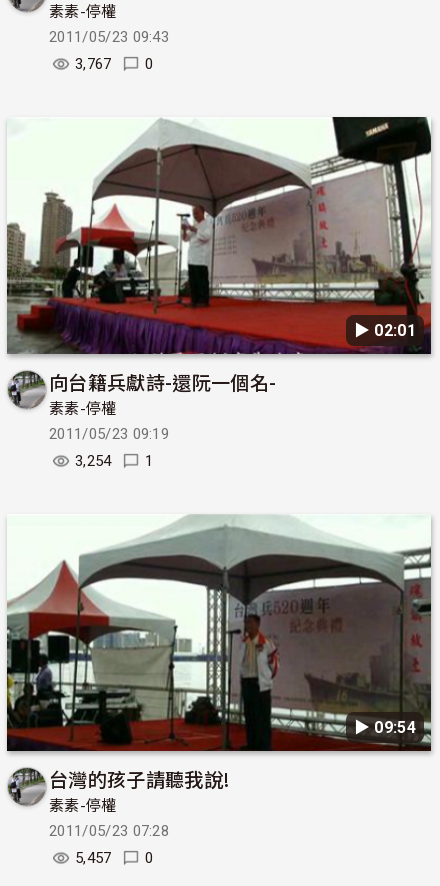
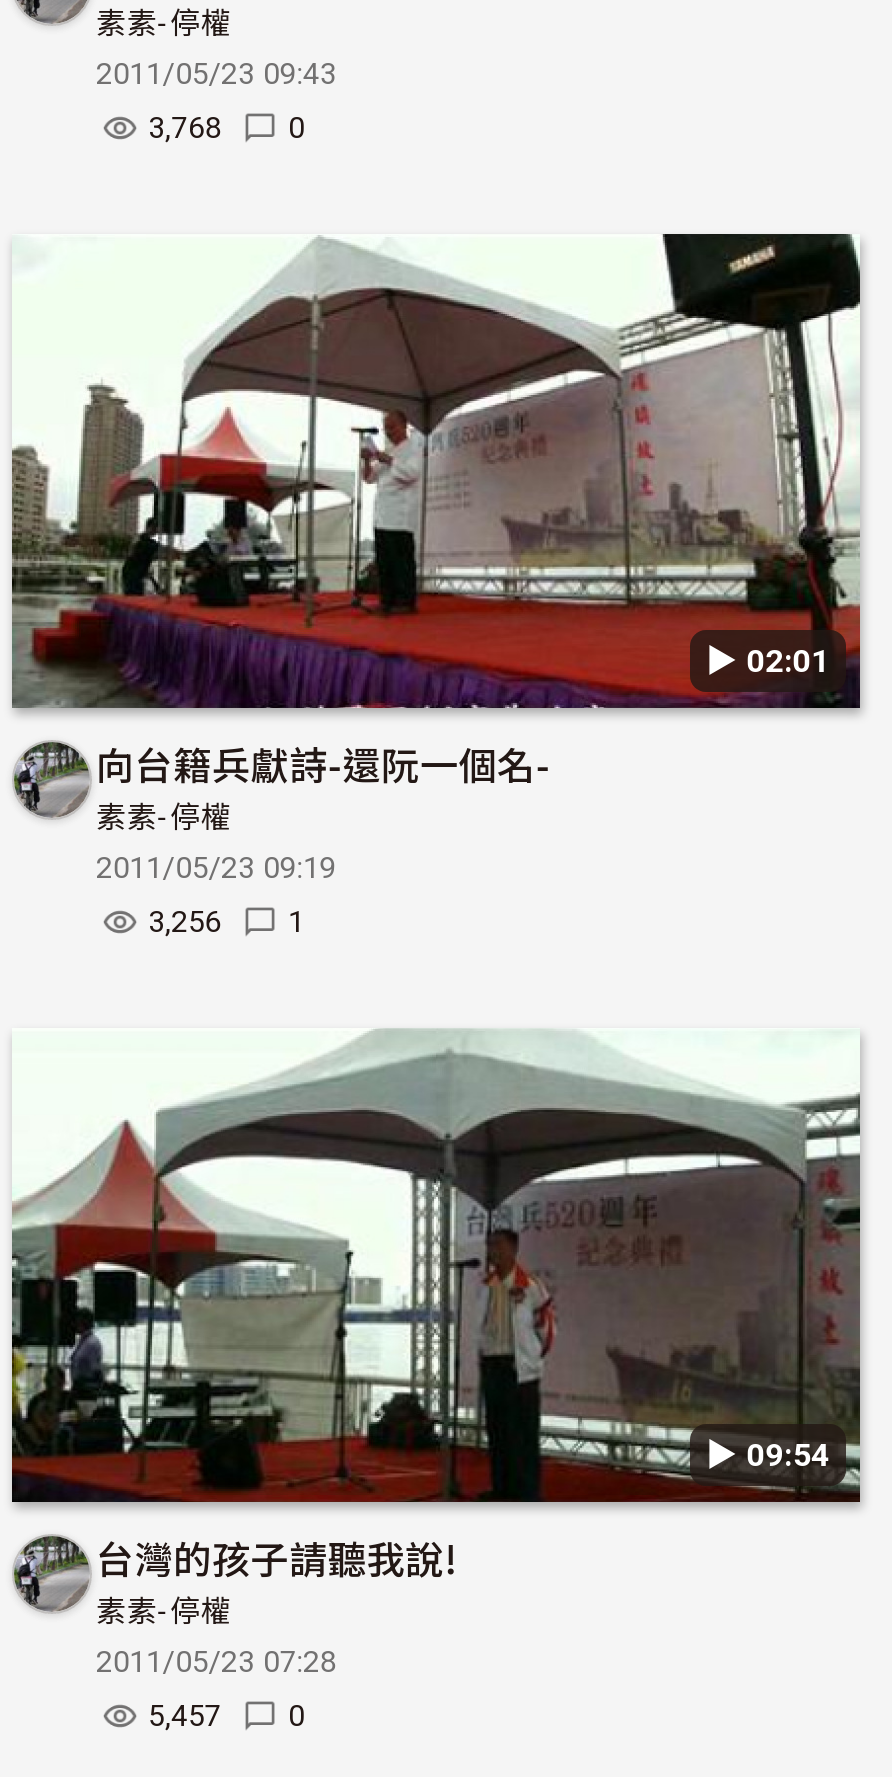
- 3,767 0
+ 3,768 0

- 3,254 1
+ 3,256 1
